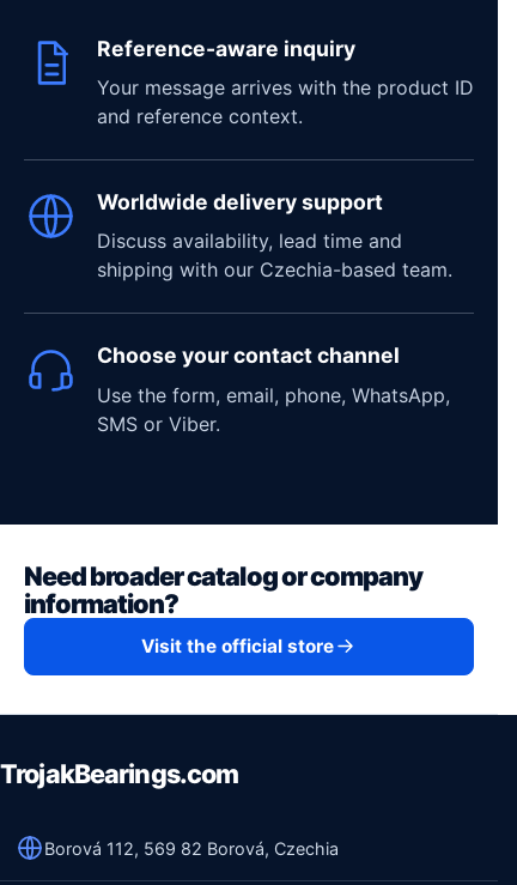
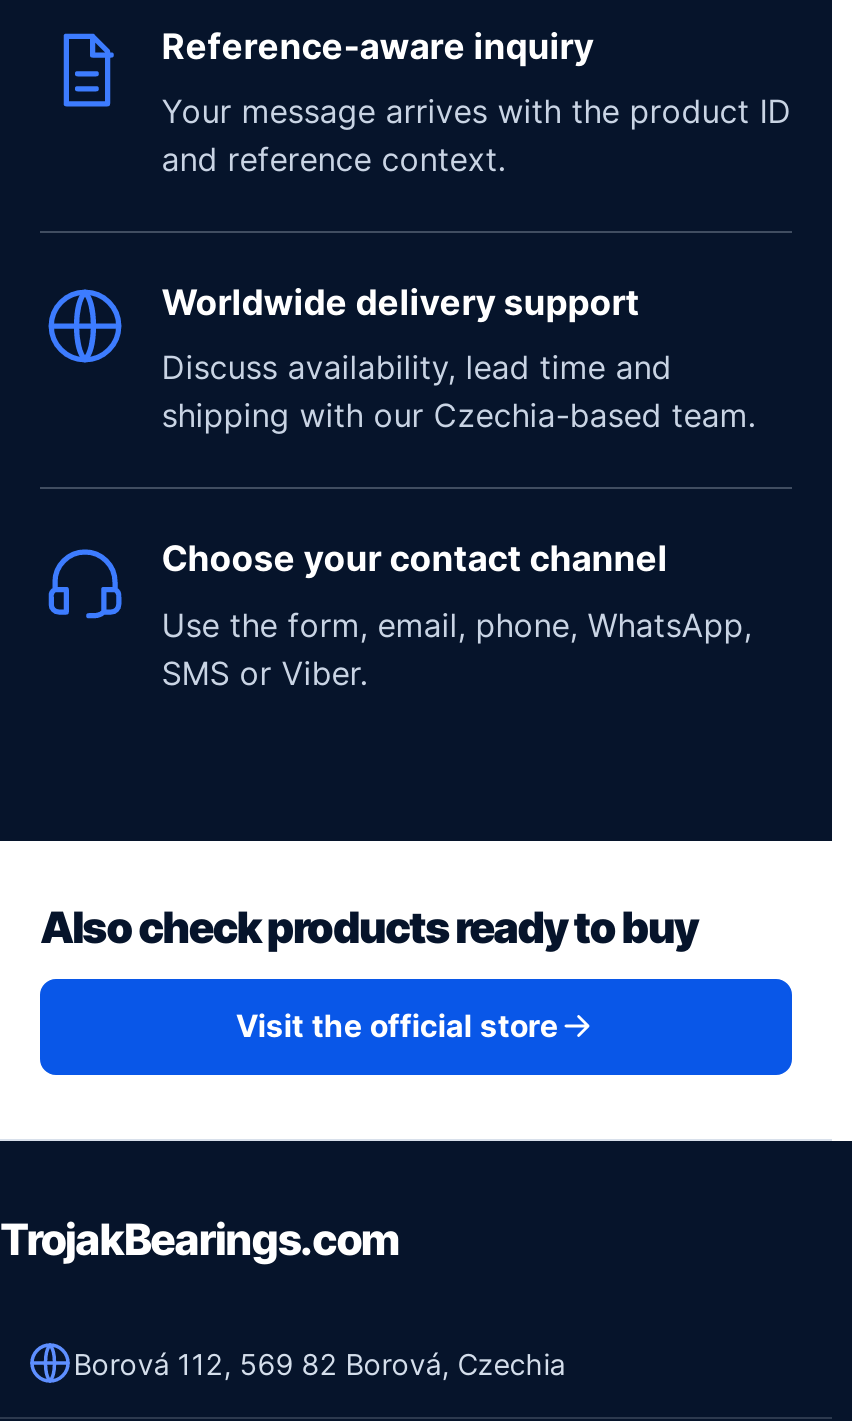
- Need broader catalog or company
- information?
+ Also check products ready to buy
